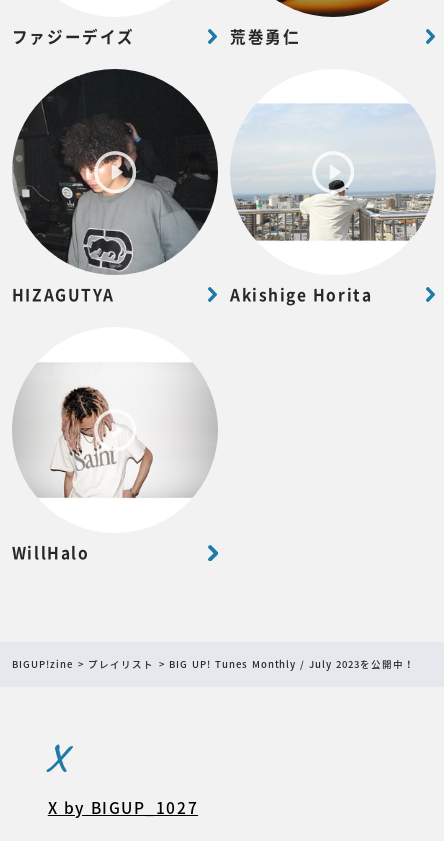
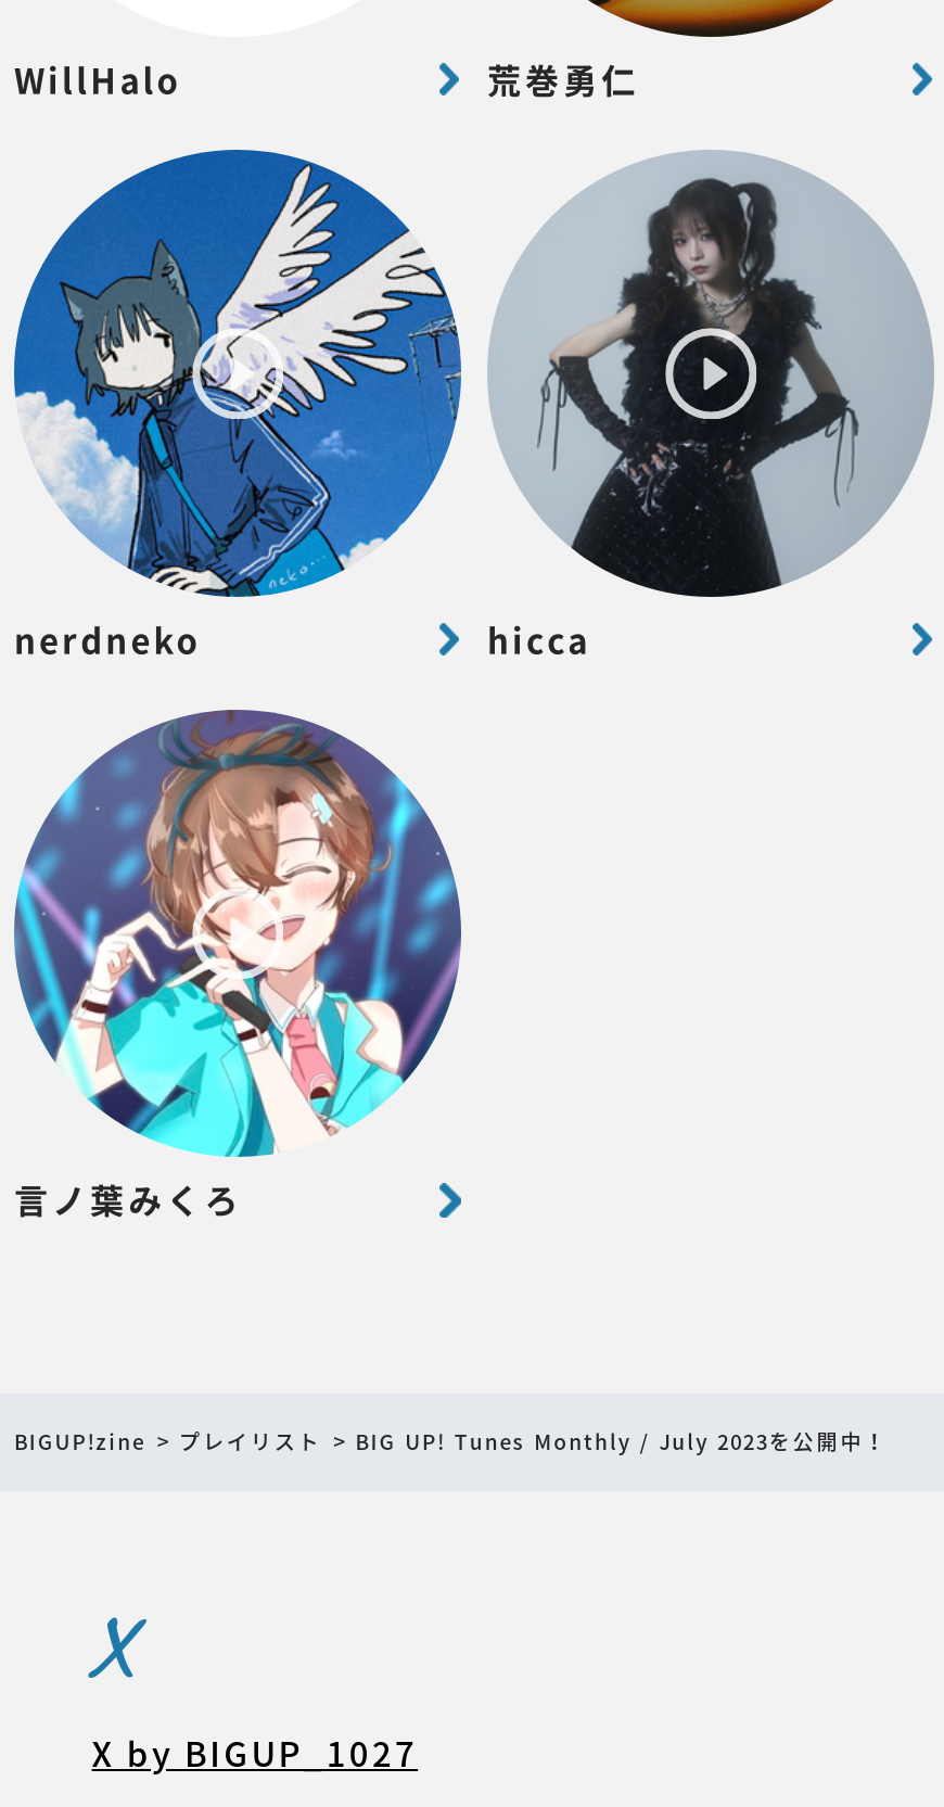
- ファジーデイズ

+ 言ノ葉みくろ

- [image]
- HIZAGUTYA
- Akishige Horita
+ [image]
+ nerdneko
+ hicca

- [image]
+ [image]

- [image]
+ [image]

moved up: WillHalo
